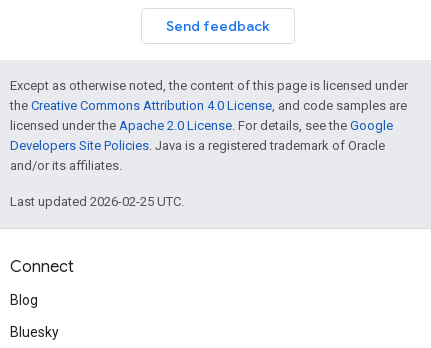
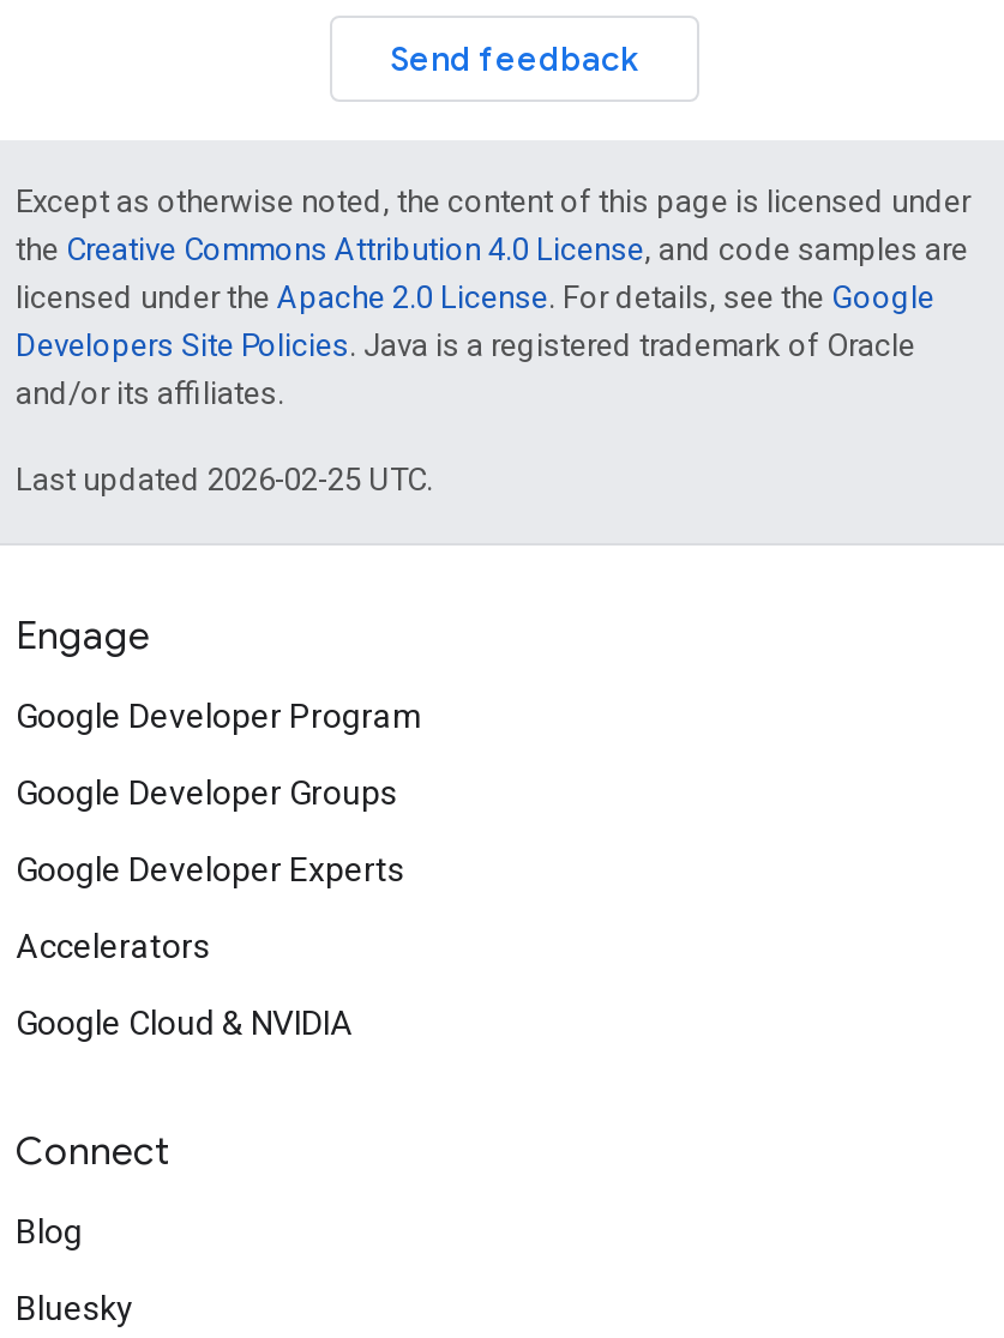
+ Engage
+ Google Developer Program
+ Google Developer Groups
+ Google Developer Experts
+ Accelerators
+ Google Cloud & NVIDIA
